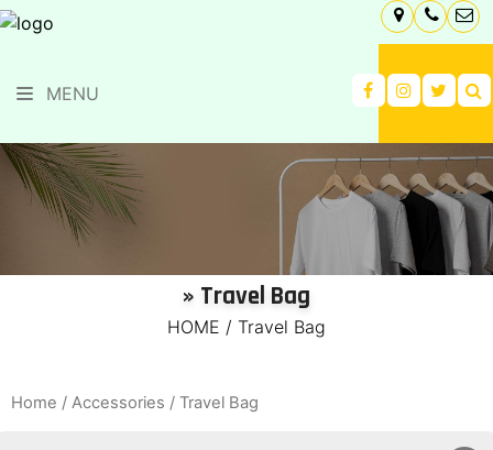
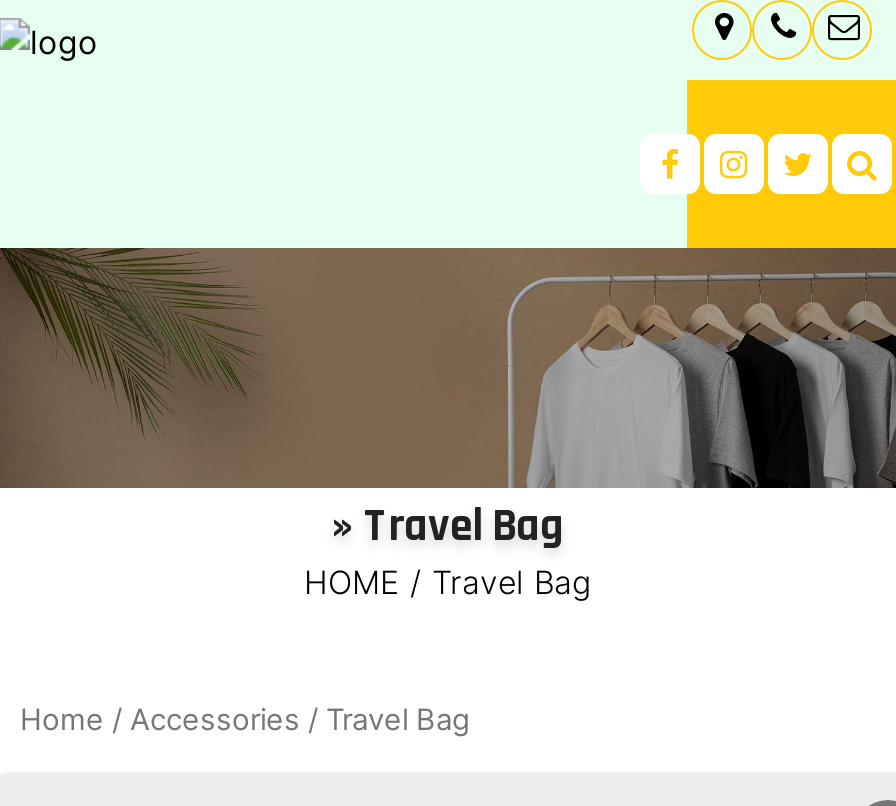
- MENU
